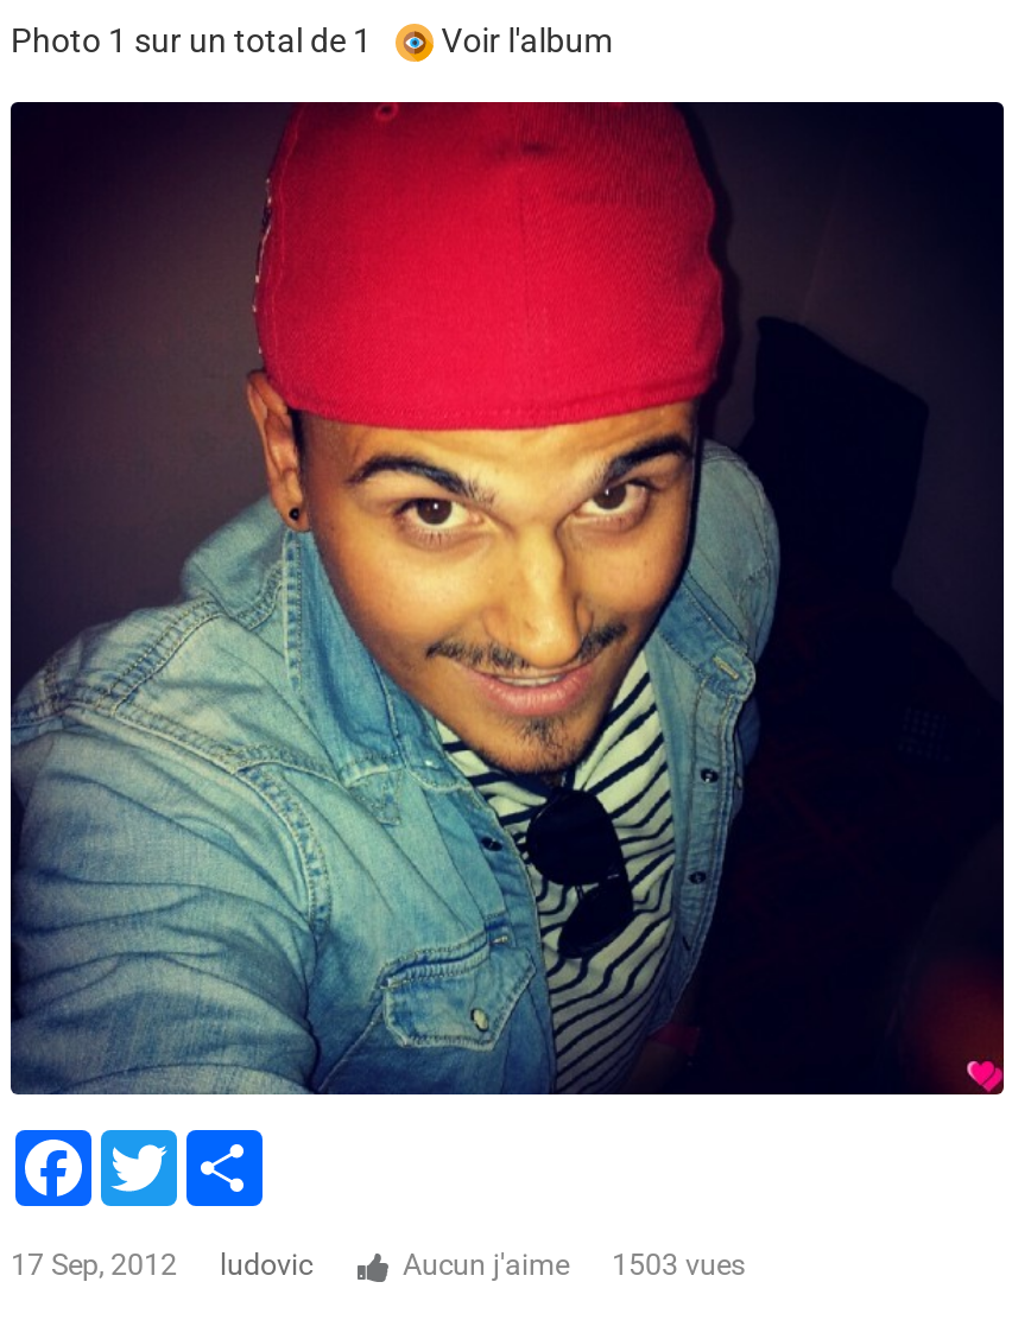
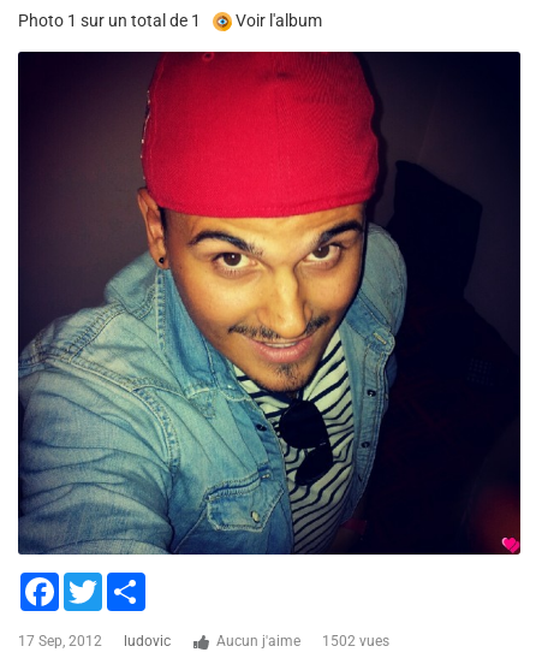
- Aucun j'aime 1503 vues
+ Aucun j'aime 1502 vues
